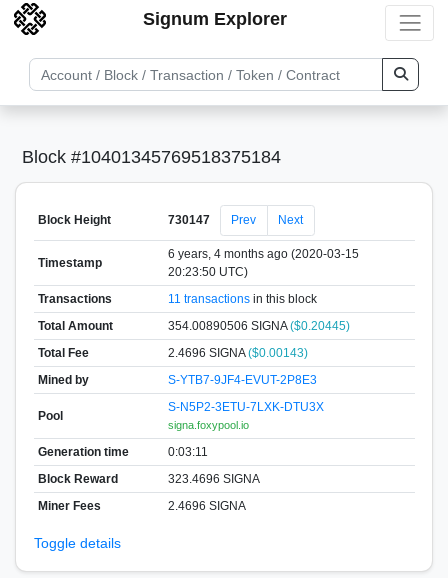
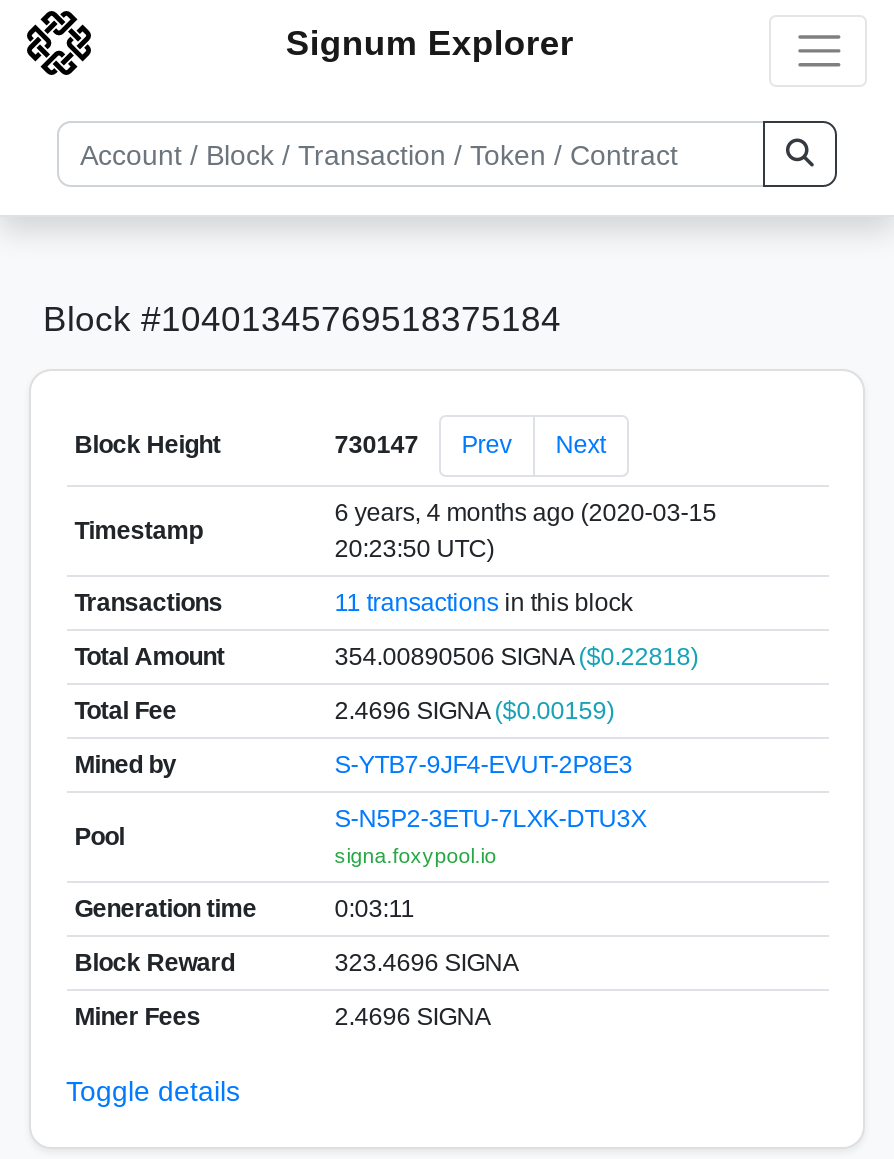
- 354.00890506 SIGNA ($0.20445)
+ 354.00890506 SIGNA ($0.22818)

- 2.4696 SIGNA ($0.00143)
+ 2.4696 SIGNA ($0.00159)
